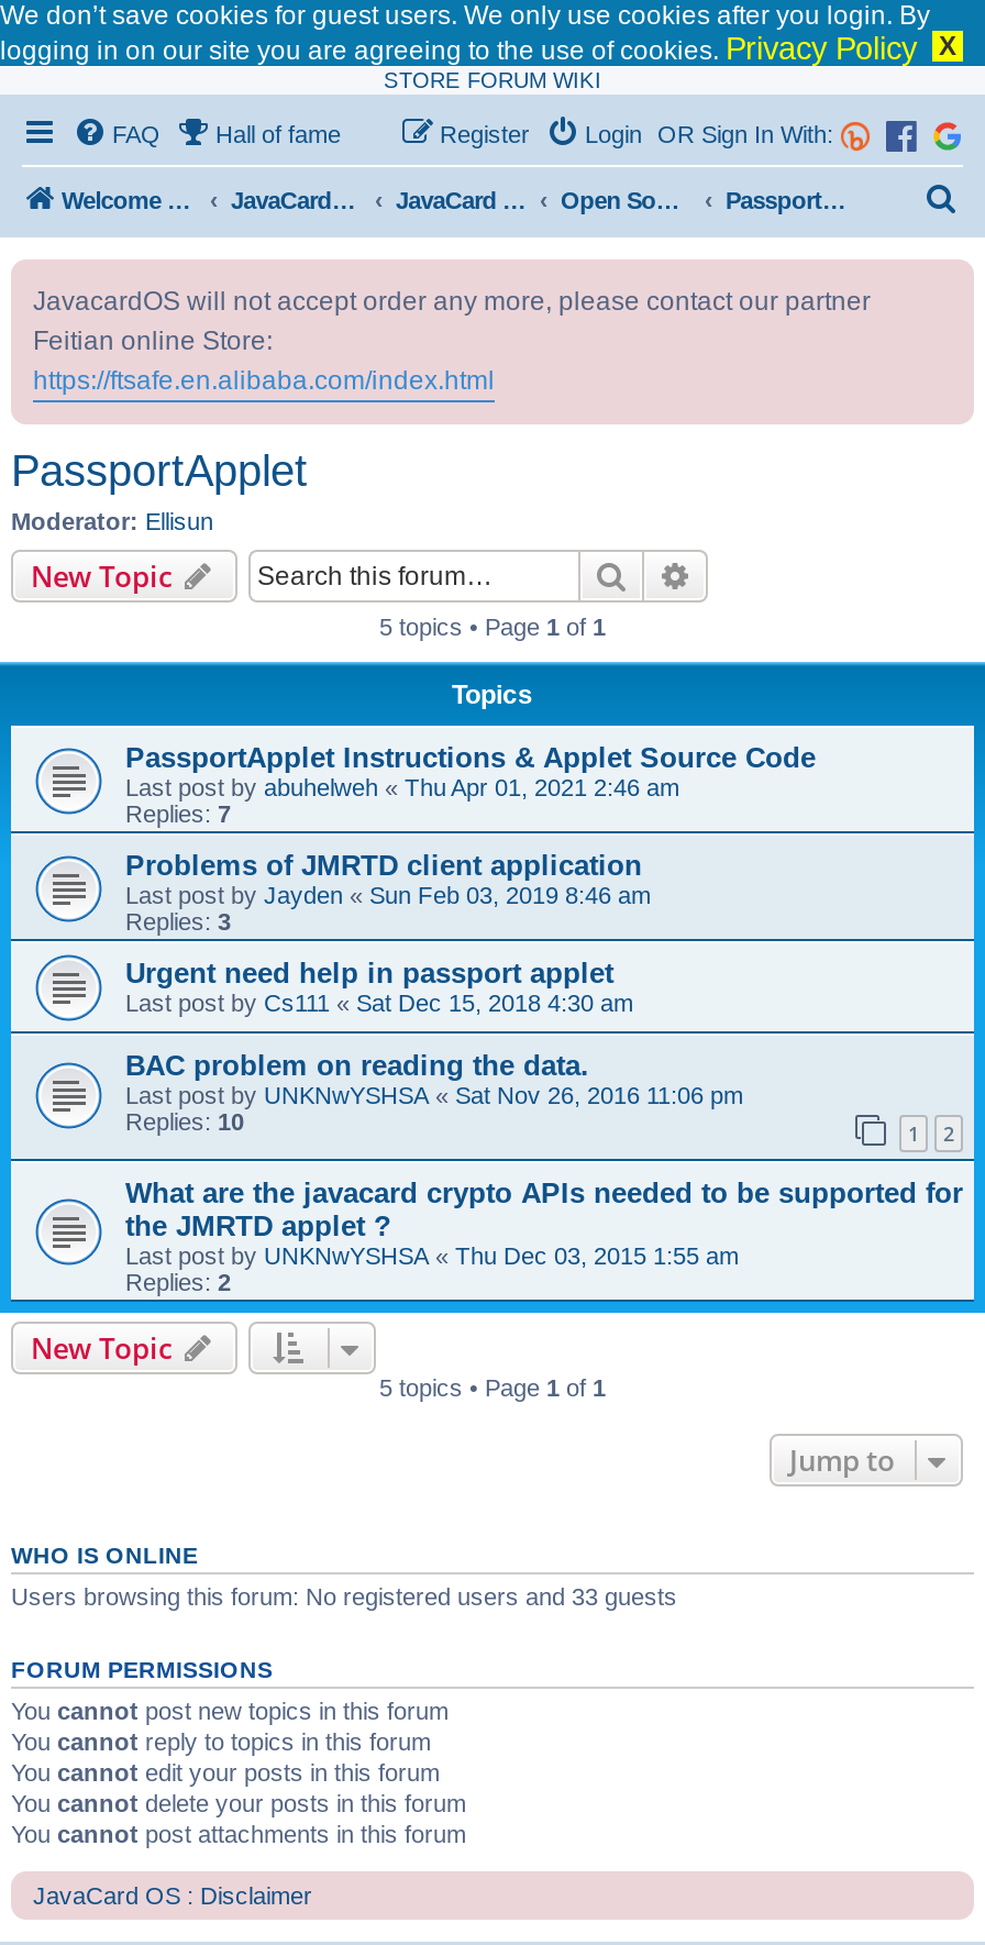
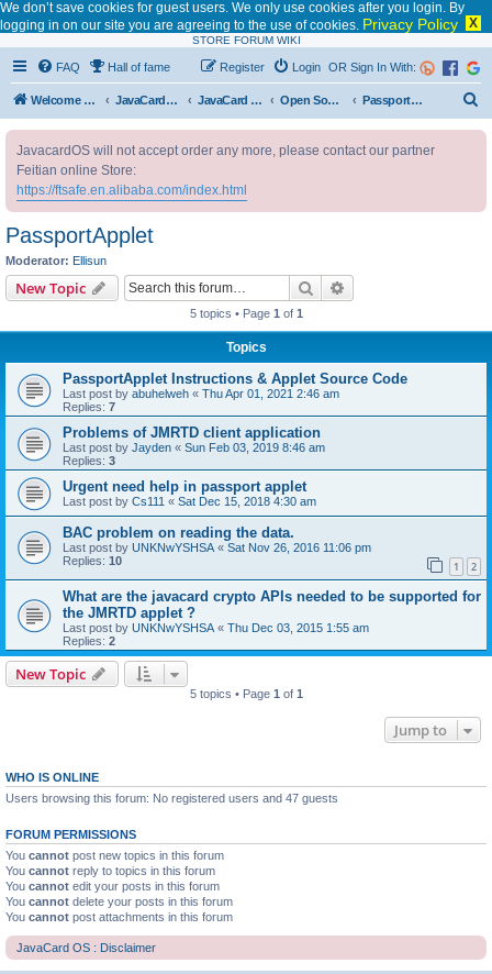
- Users browsing this forum: No registered users and 33 guests
+ Users browsing this forum: No registered users and 47 guests
